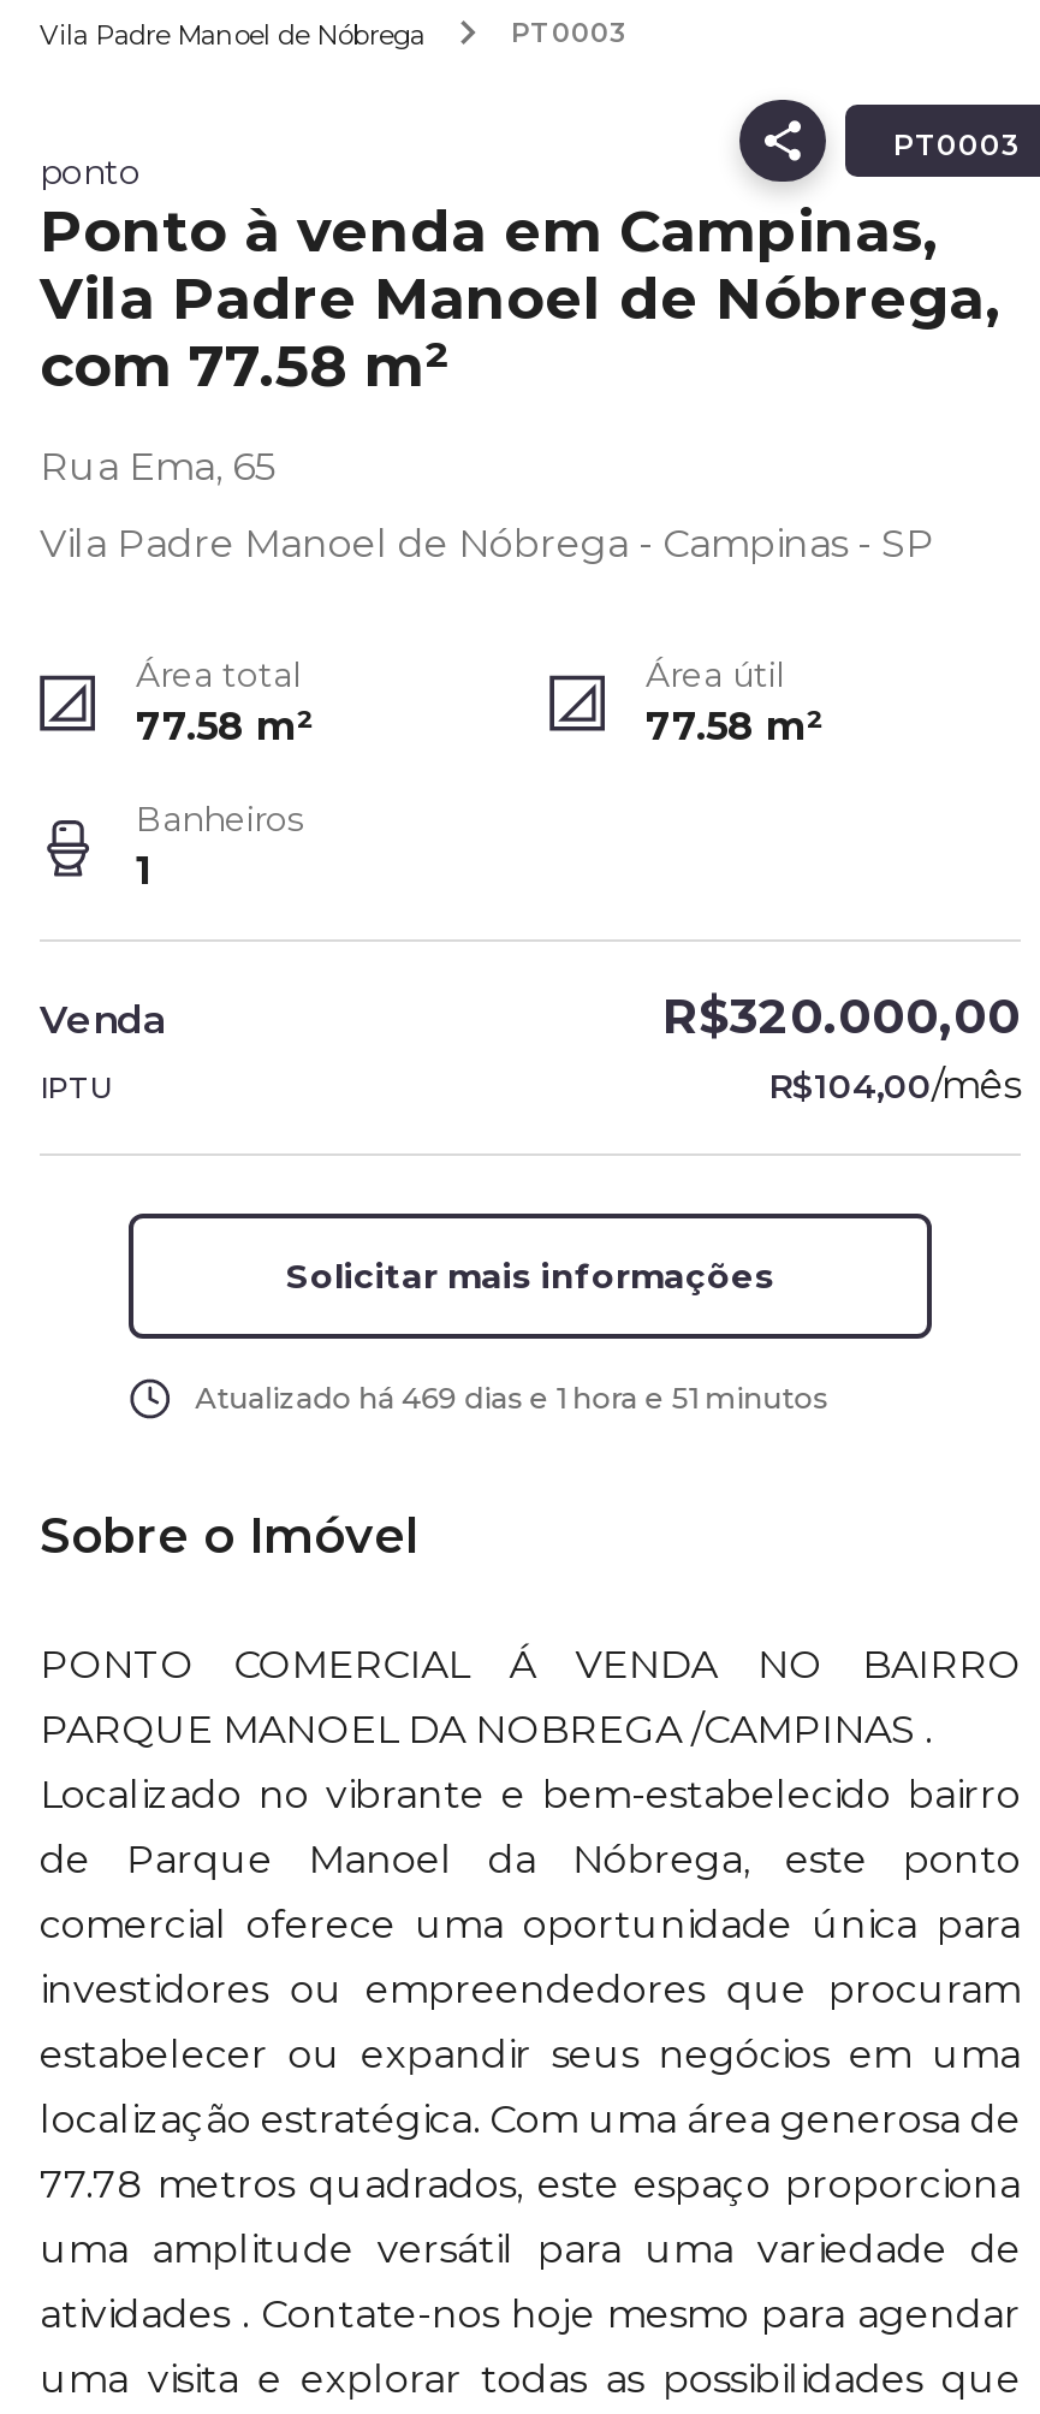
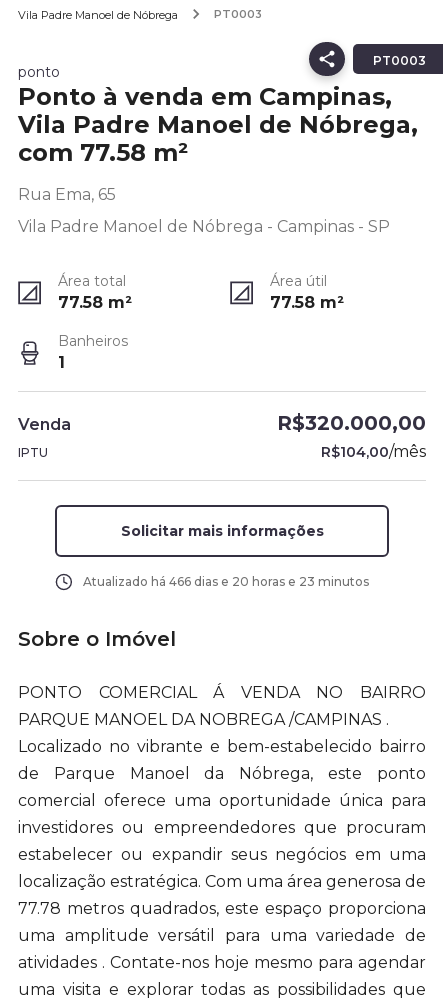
- Atualizado há 469 dias e 1 hora e 51 minutos
+ Atualizado há 466 dias e 20 horas e 23 minutos
